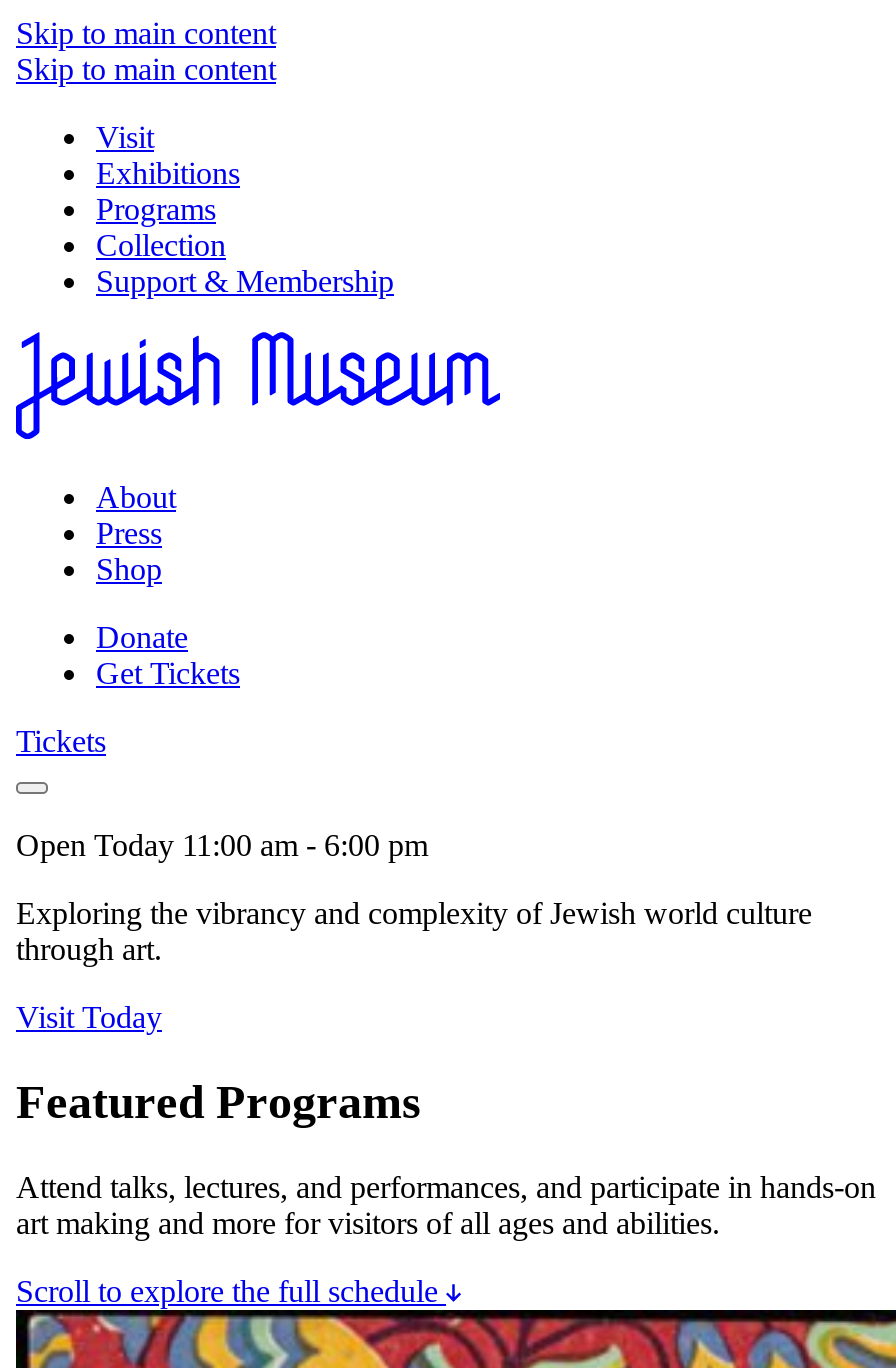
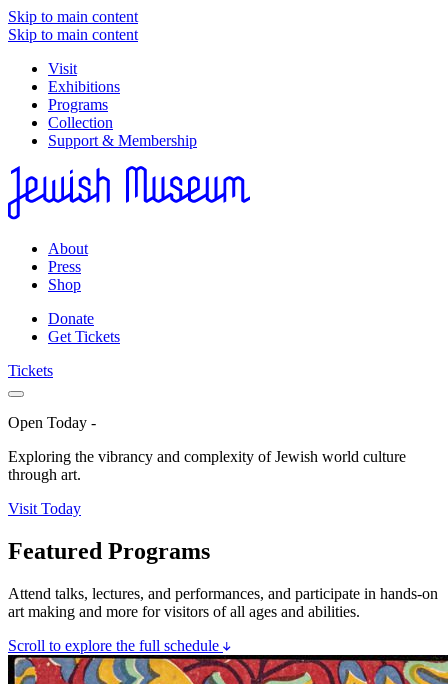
- Open Today 11:00 am - 6:00 pm
+ Open Today -
